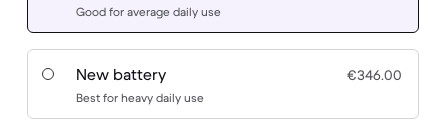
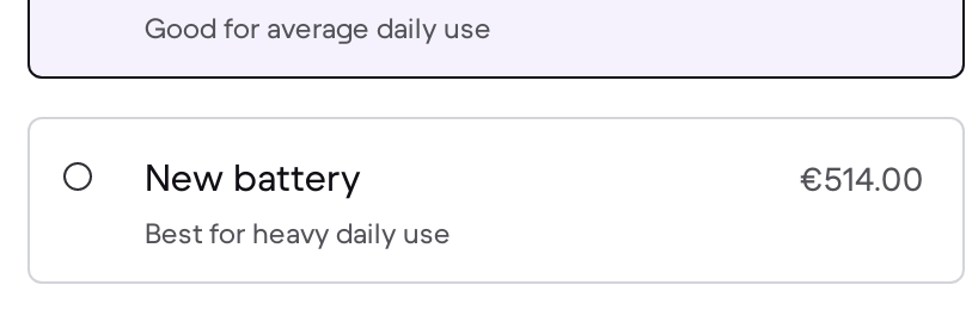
- €346.00
+ €514.00
